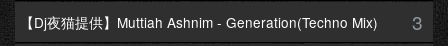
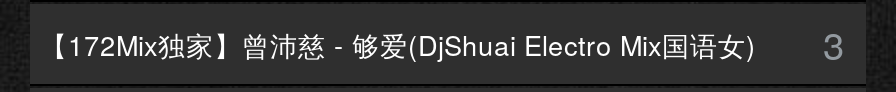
- 【Dj夜猫提供】Muttiah Ashnim - Generation(Techno Mix)
+ 【172Mix独家】曾沛慈 - 够爱(DjShuai Electro Mix国语女)
